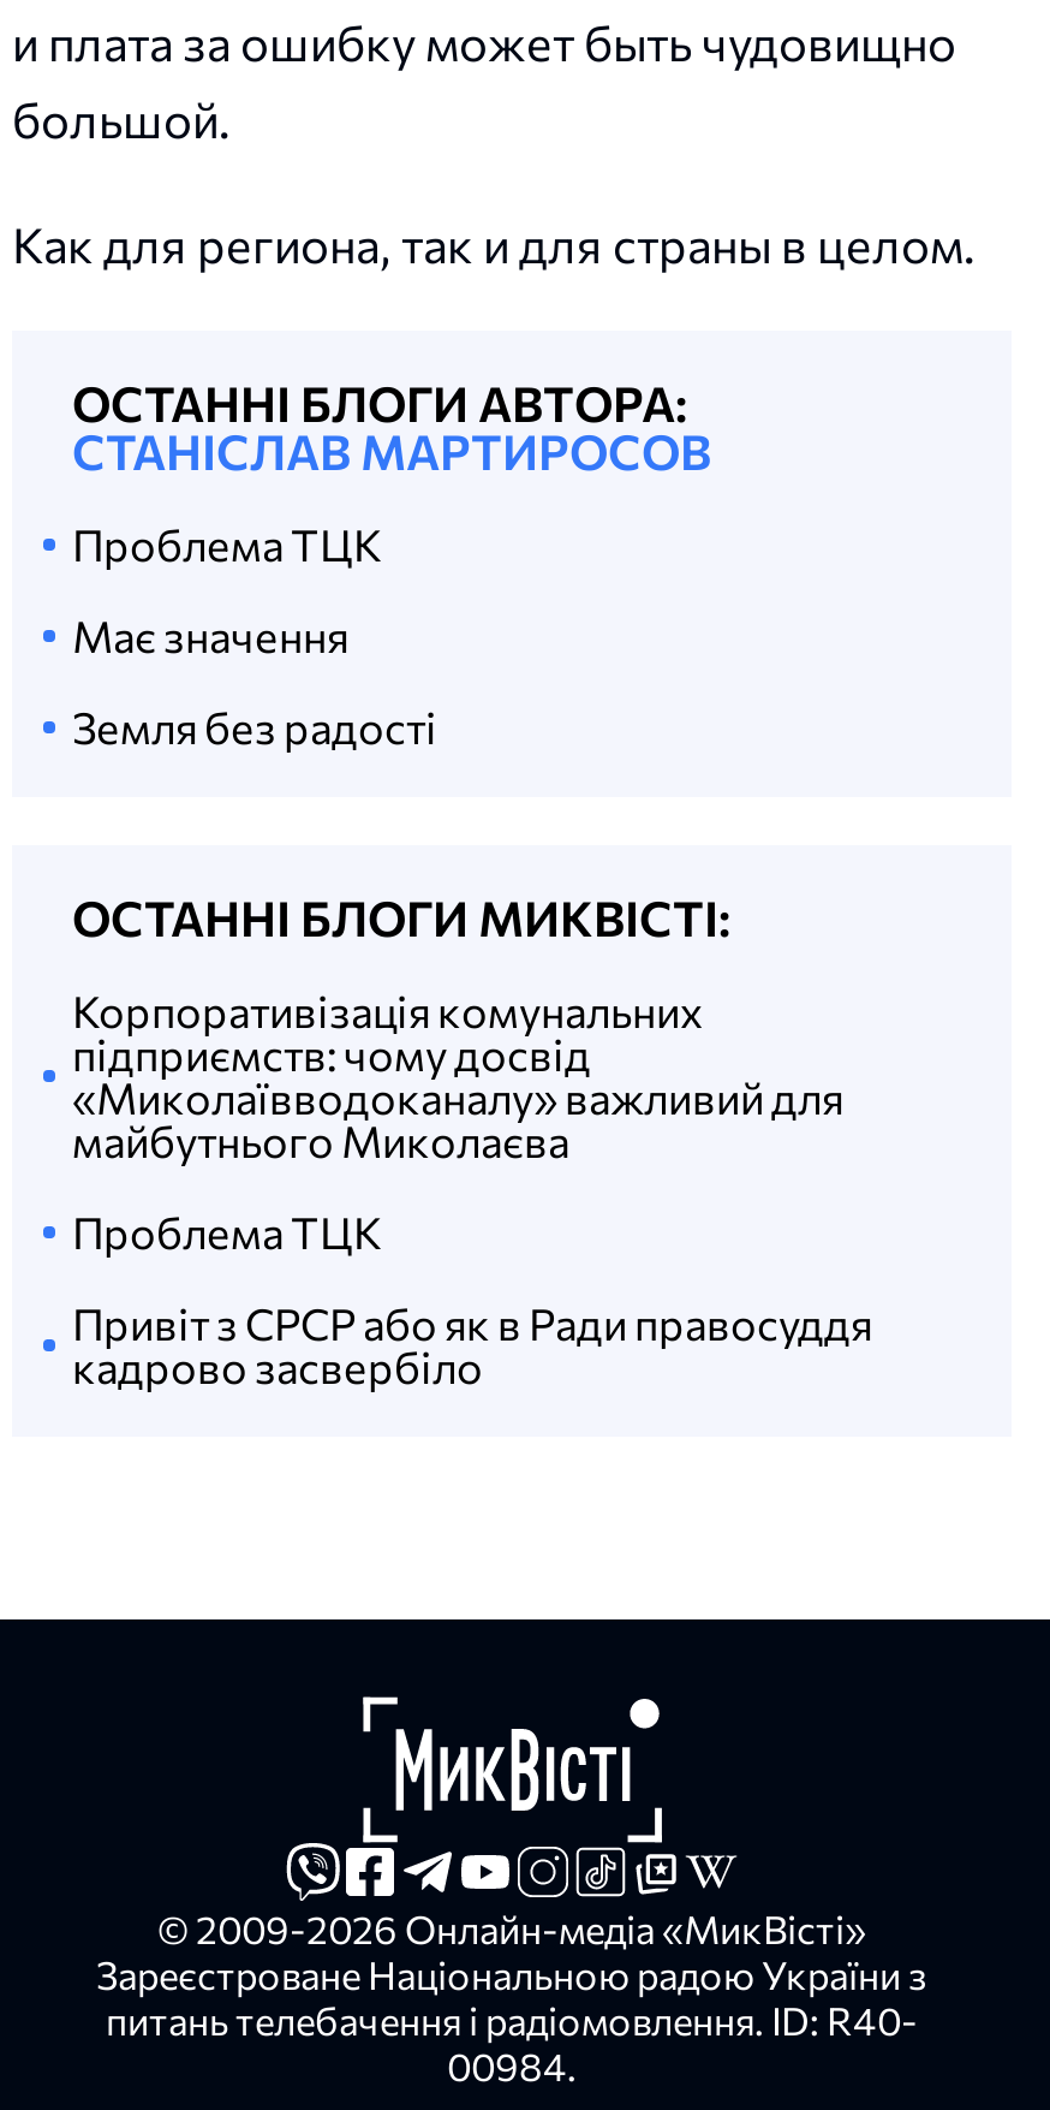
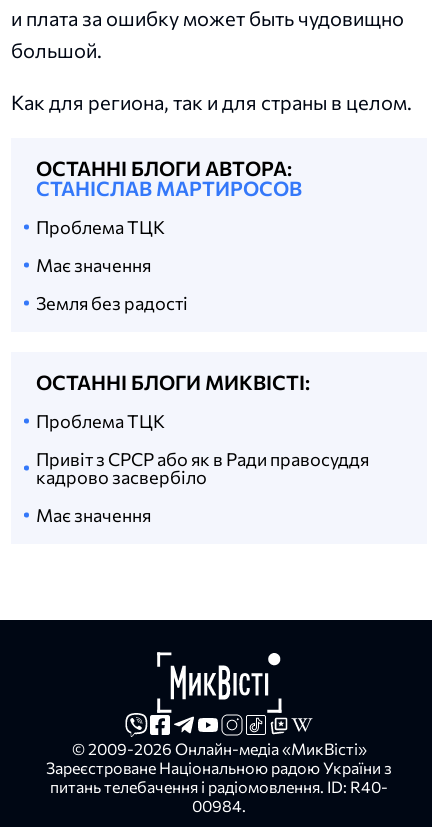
- Корпоративізація комунальних
- підприємств: чому досвід
- «Миколаївводоканалу» важливий для
- майбутнього Миколаєва

moved up: Проблема ТЦК | Привіт з СРСР або як в Ради правосуддя | кадрово засвербіло

+ Має значення
